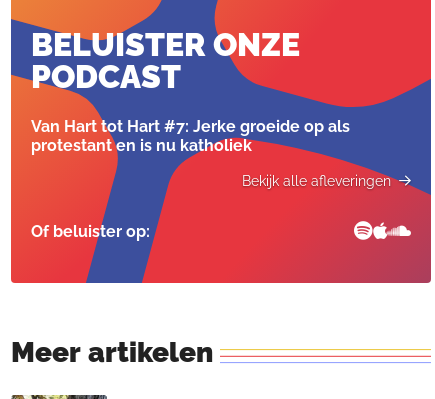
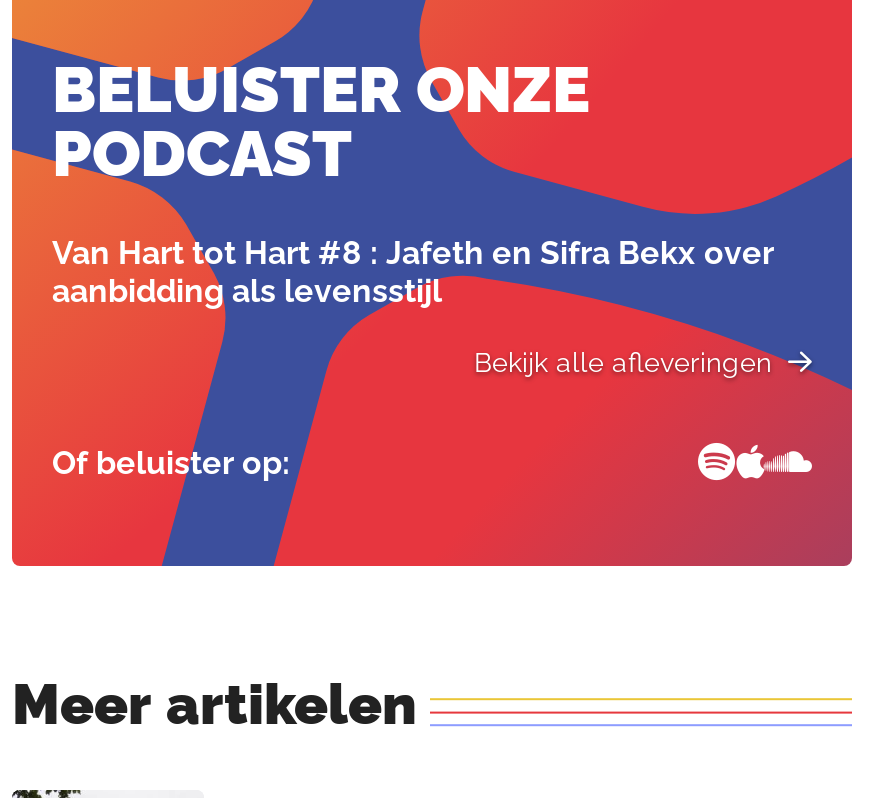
- Van Hart tot Hart #7: Jerke groeide op als
- protestant en is nu katholiek
+ Van Hart tot Hart #8 : Jafeth en Sifra Bekx over
+ aanbidding als levensstijl
